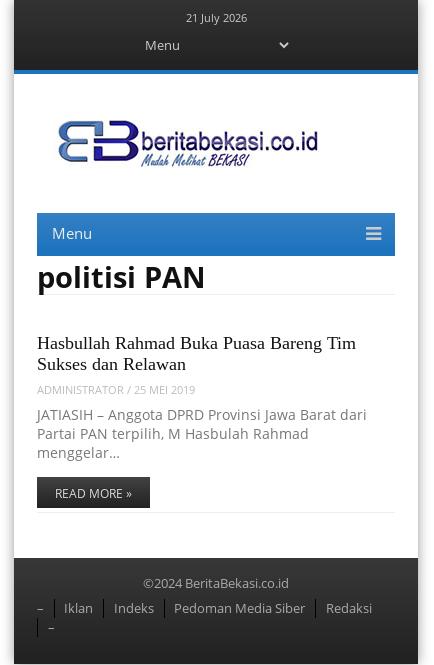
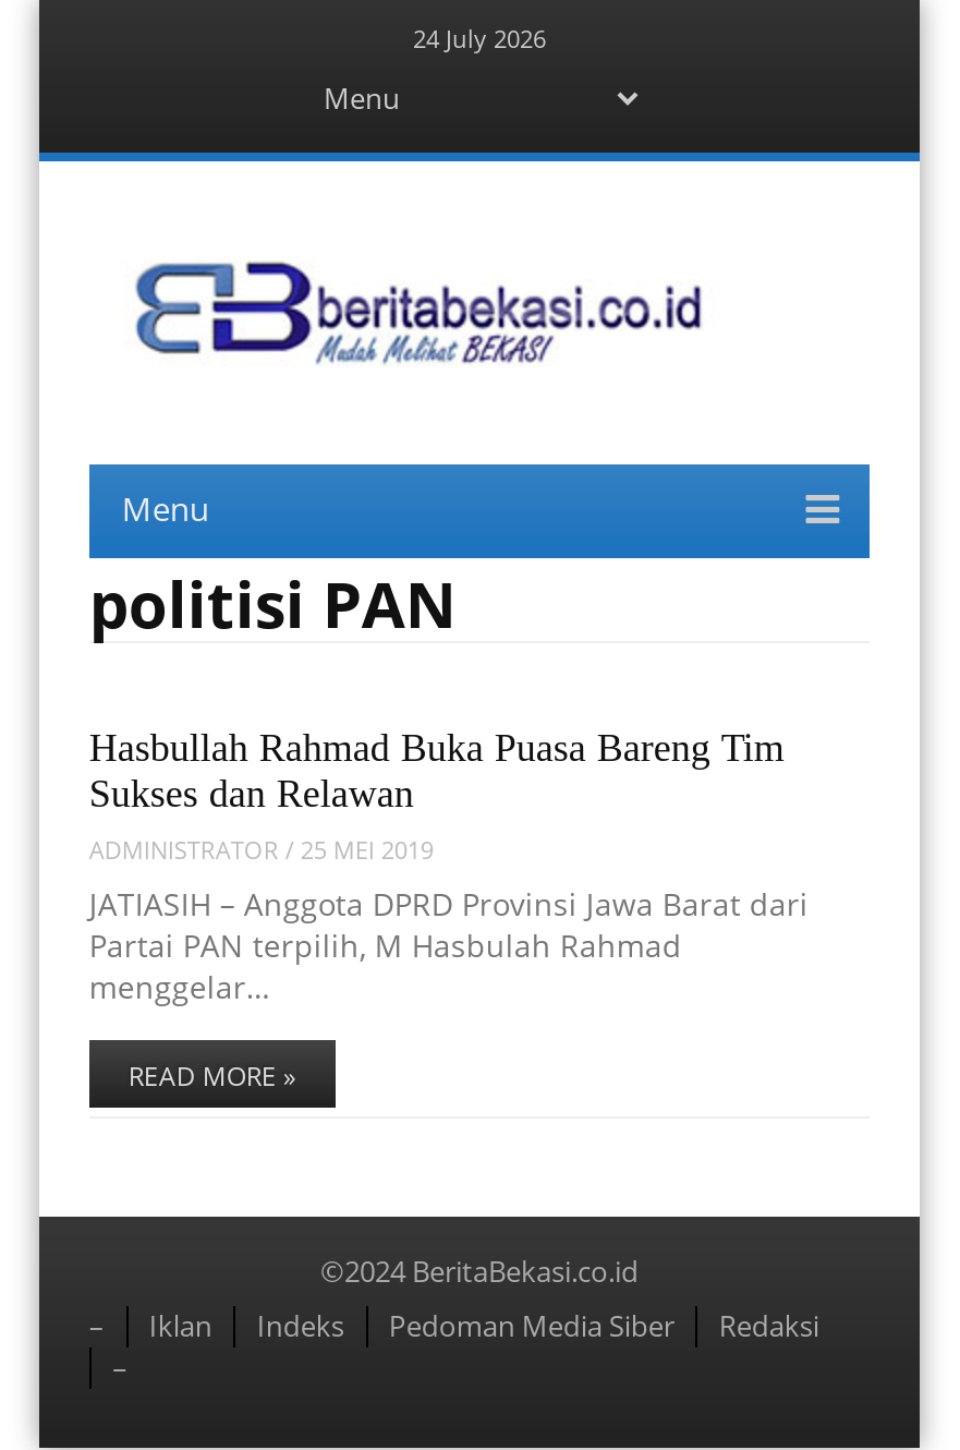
- 21 July 2026
+ 24 July 2026
